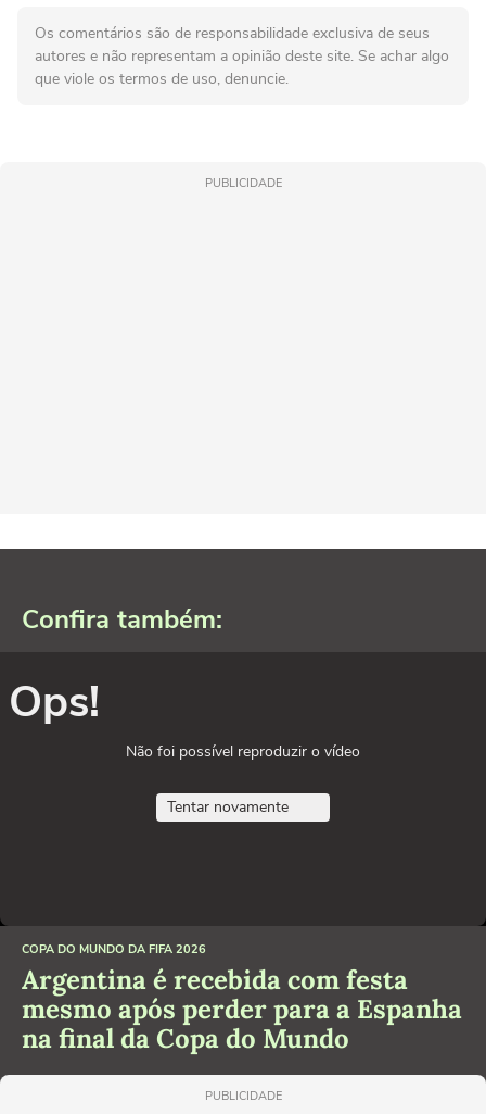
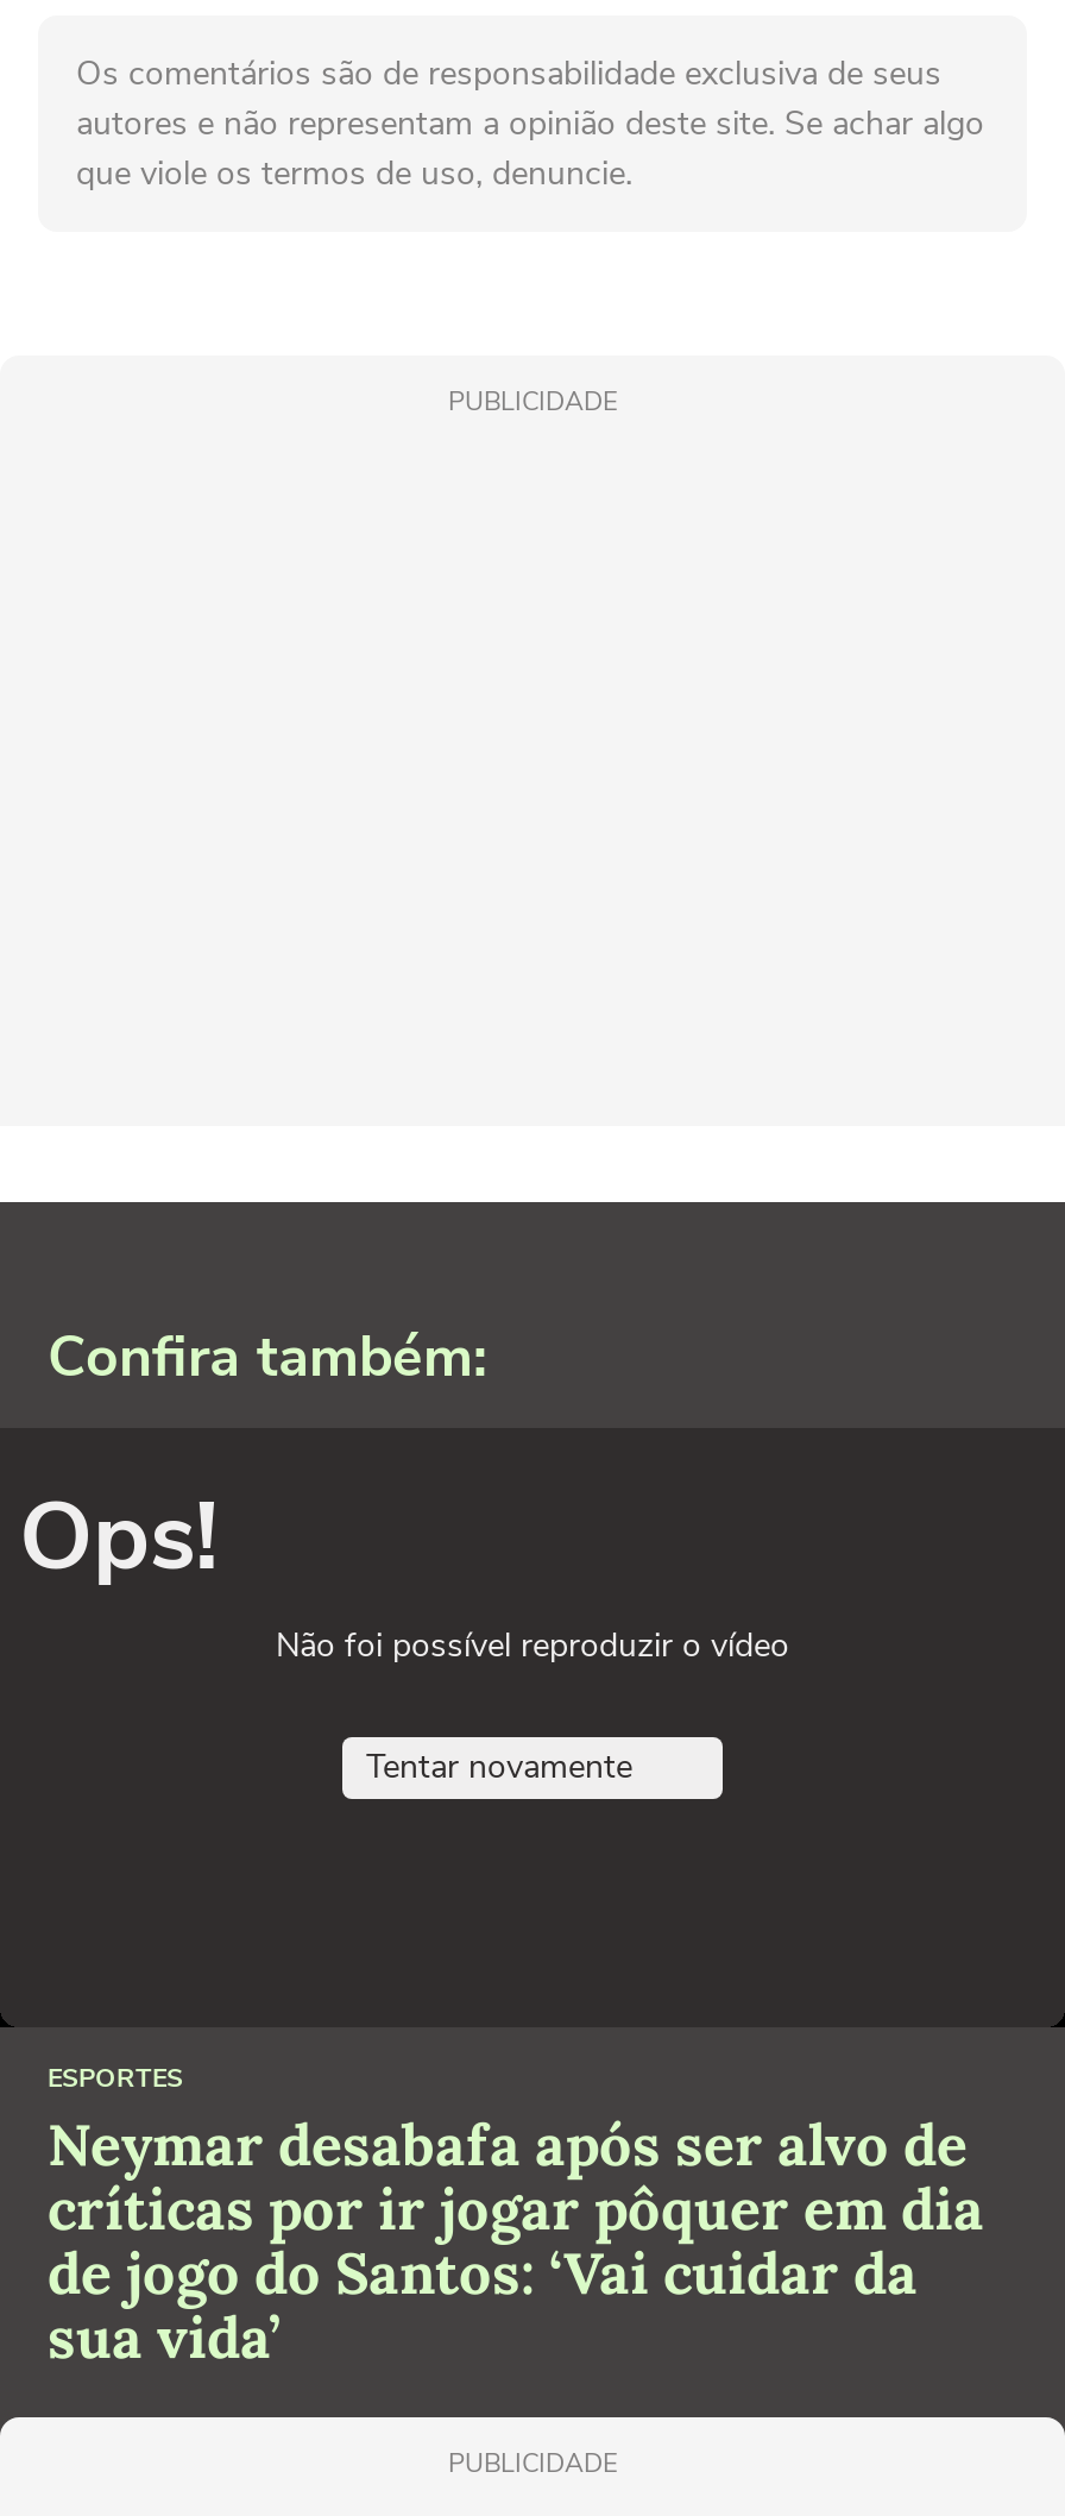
- COPA DO MUNDO DA FIFA 2026
- Argentina é recebida com festa
- mesmo após perder para a Espanha
- na final da Copa do Mundo
+ ESPORTES
+ Neymar desabafa após ser alvo de
+ críticas por ir jogar pôquer em dia
+ de jogo do Santos: ‘Vai cuidar da
+ sua vida’
